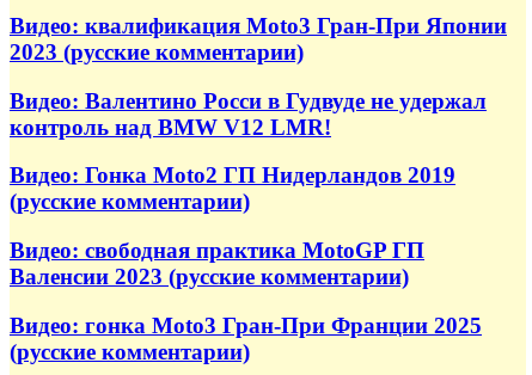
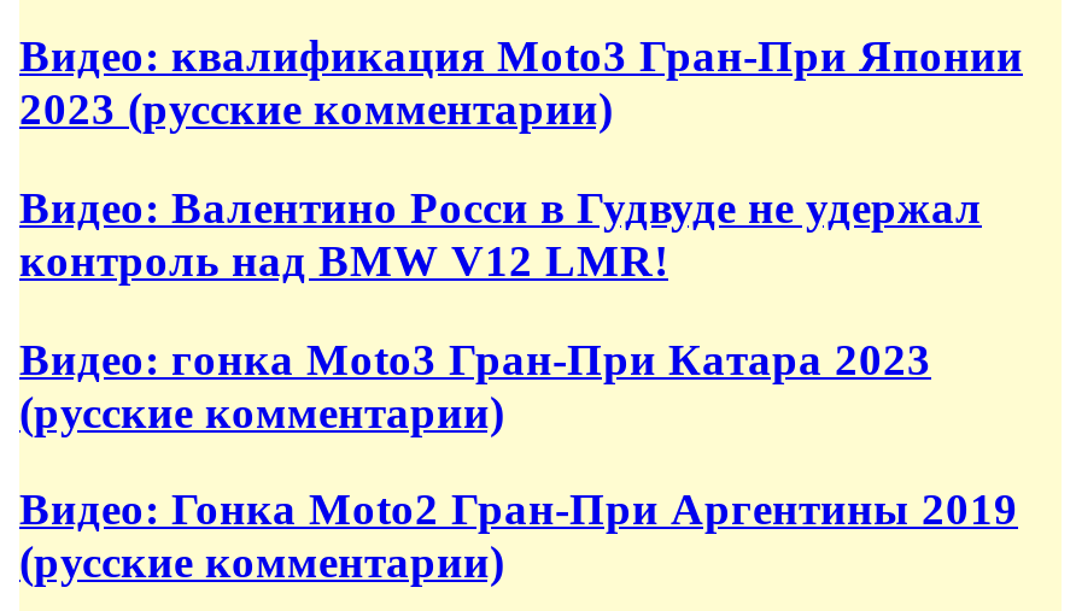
- Видео: Гонка Moto2 ГП Нидерландов 2019
+ Видео: гонка Moto3 Гран-При Катара 2023

- Видео: свободная практика MotoGP ГП
- Валенсии 2023 (русские комментарии)
- Видео: гонка Moto3 Гран-При Франции 2025
+ Видео: Гонка Moto2 Гран-При Аргентины 2019
